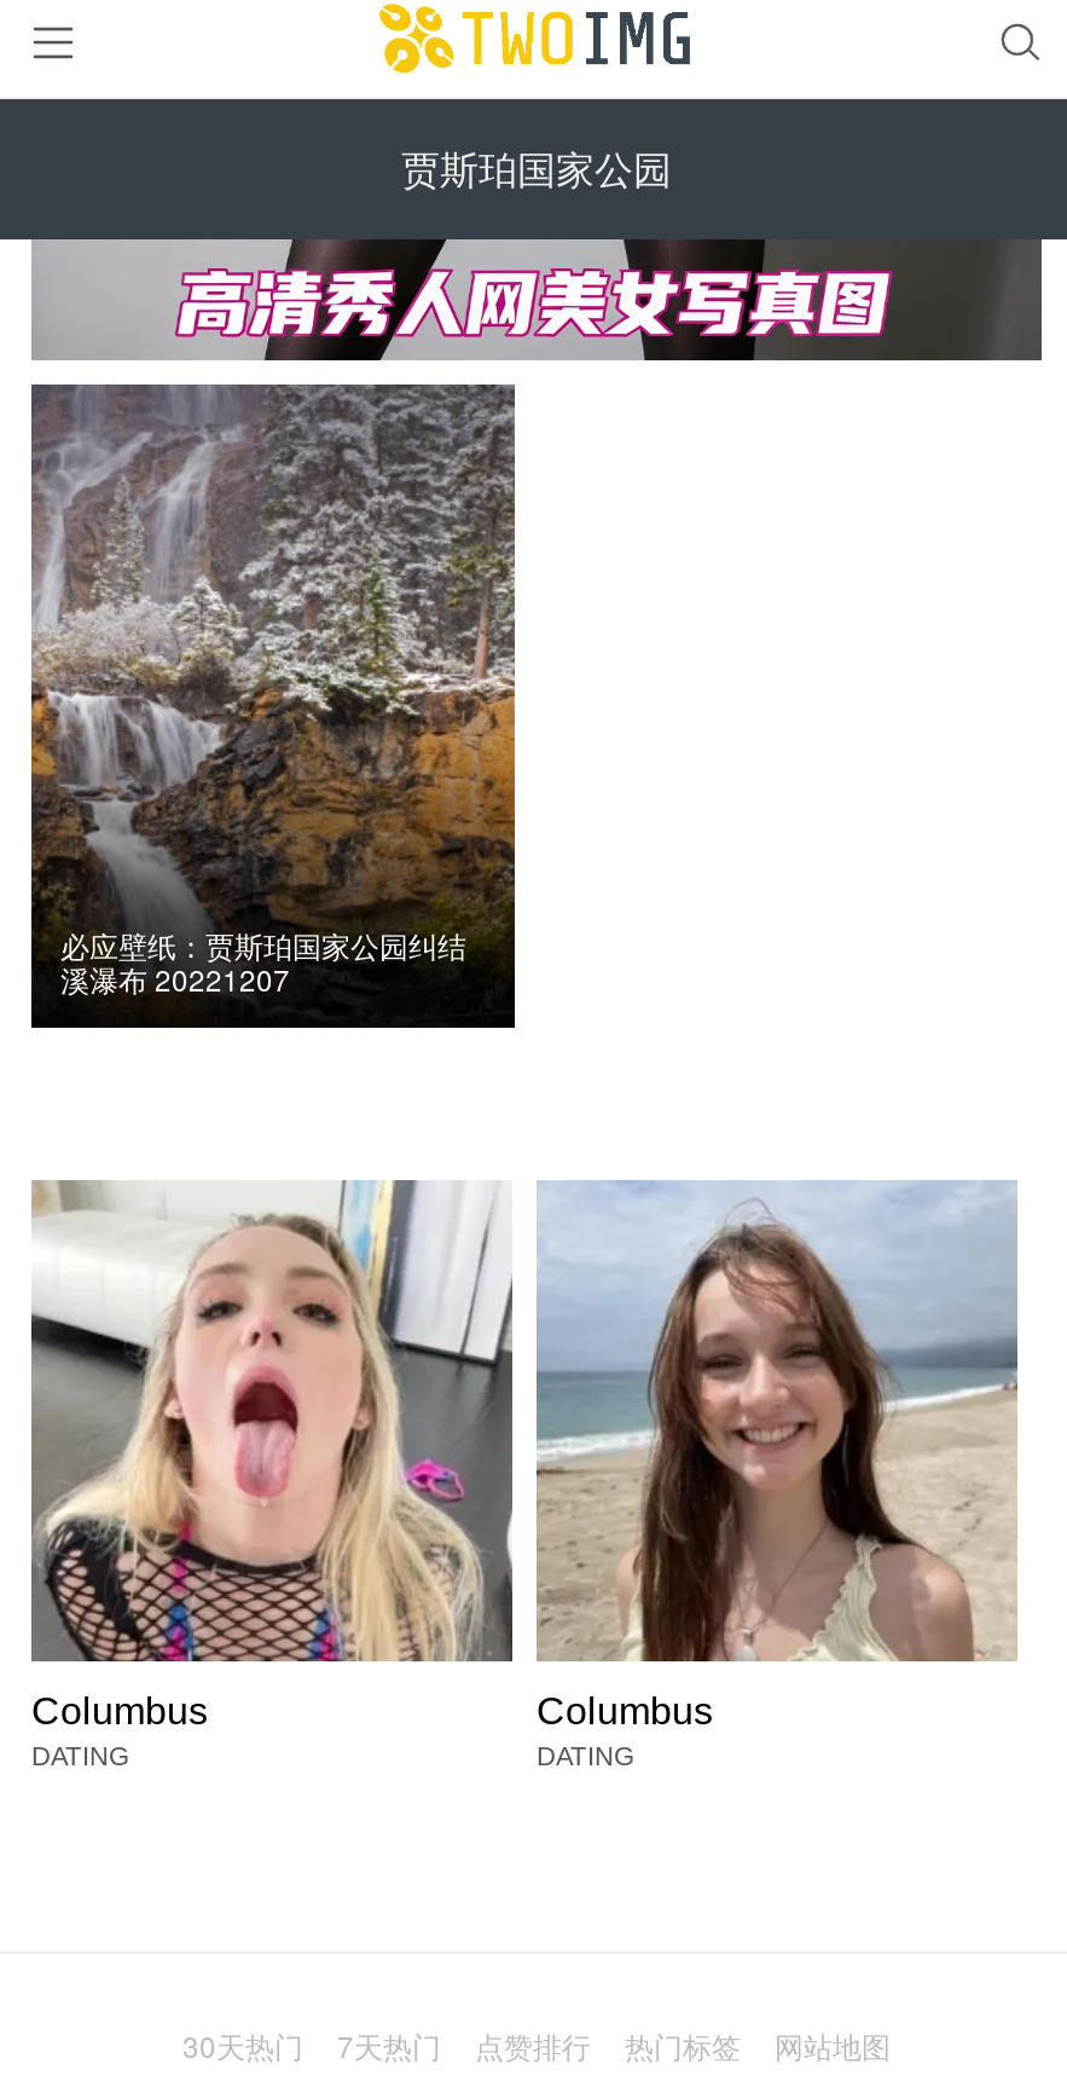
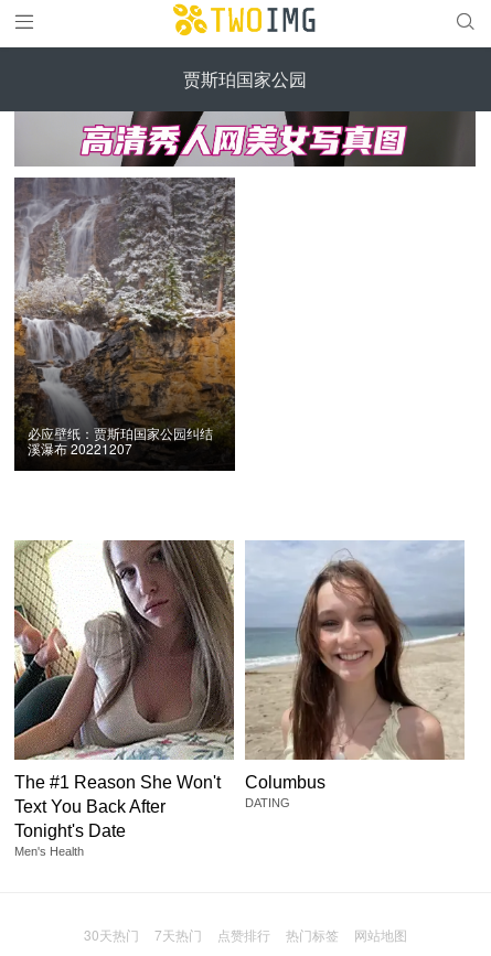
- [image]
- Columbus
- DATING
+ [image]
+ The #1 Reason She Won't
+ Text You Back After
+ Tonight's Date
+ Men's Health
